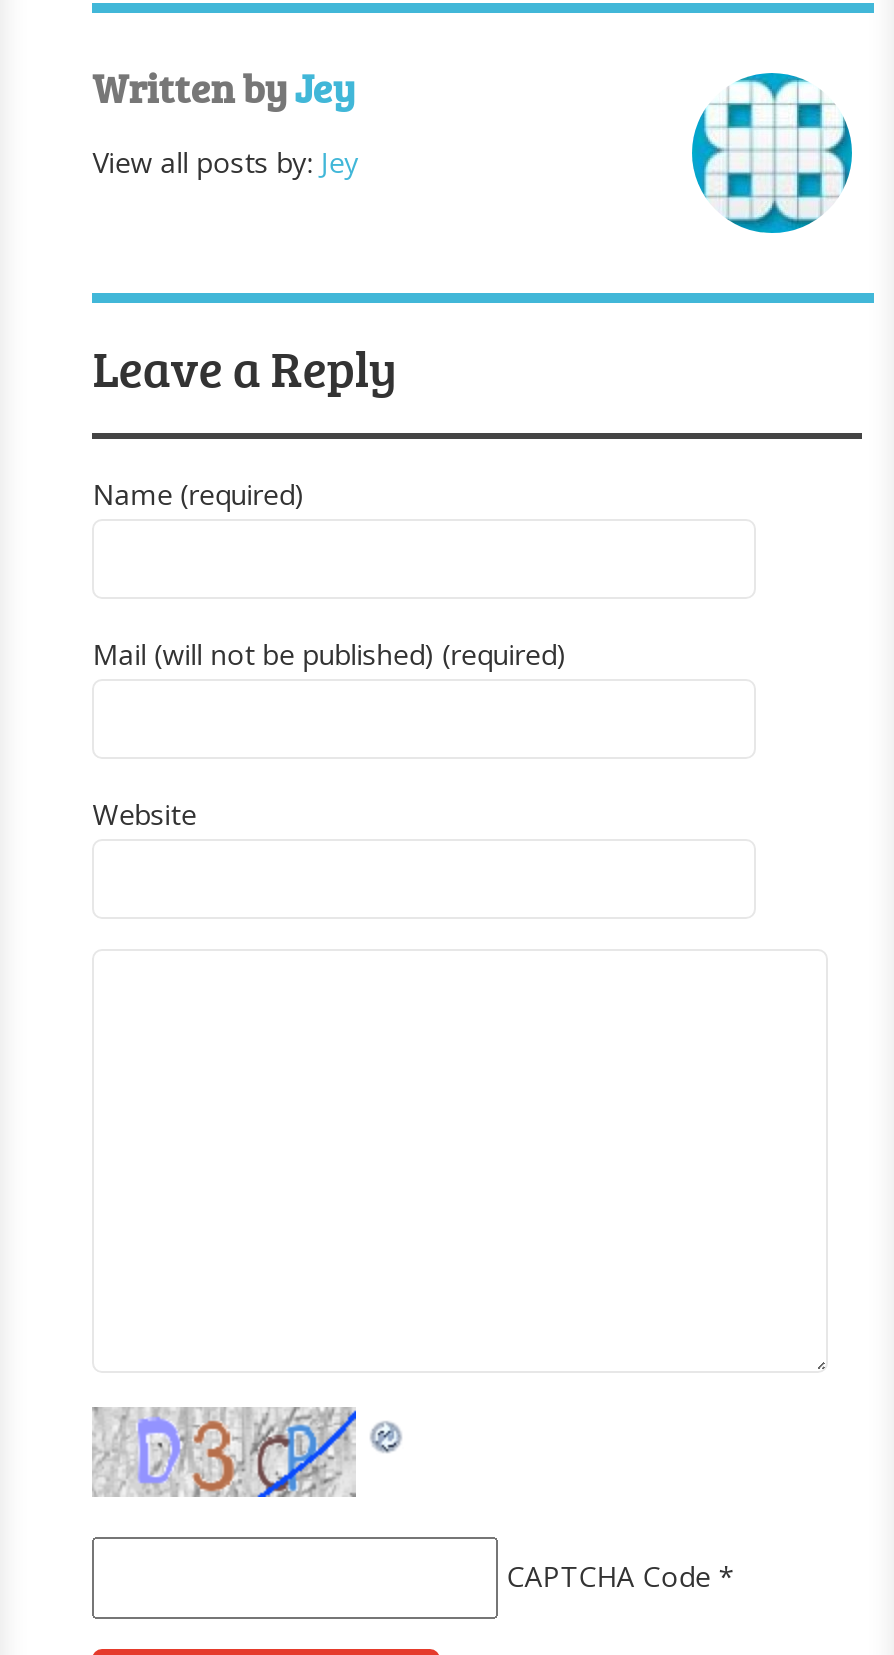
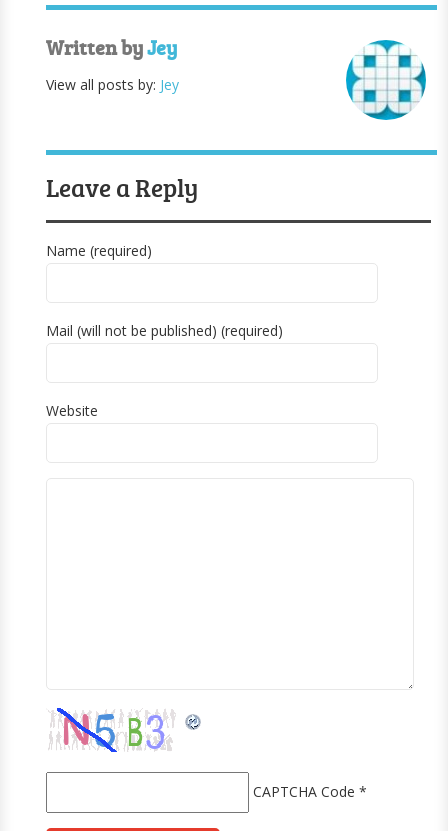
- [image]
+ [image]
